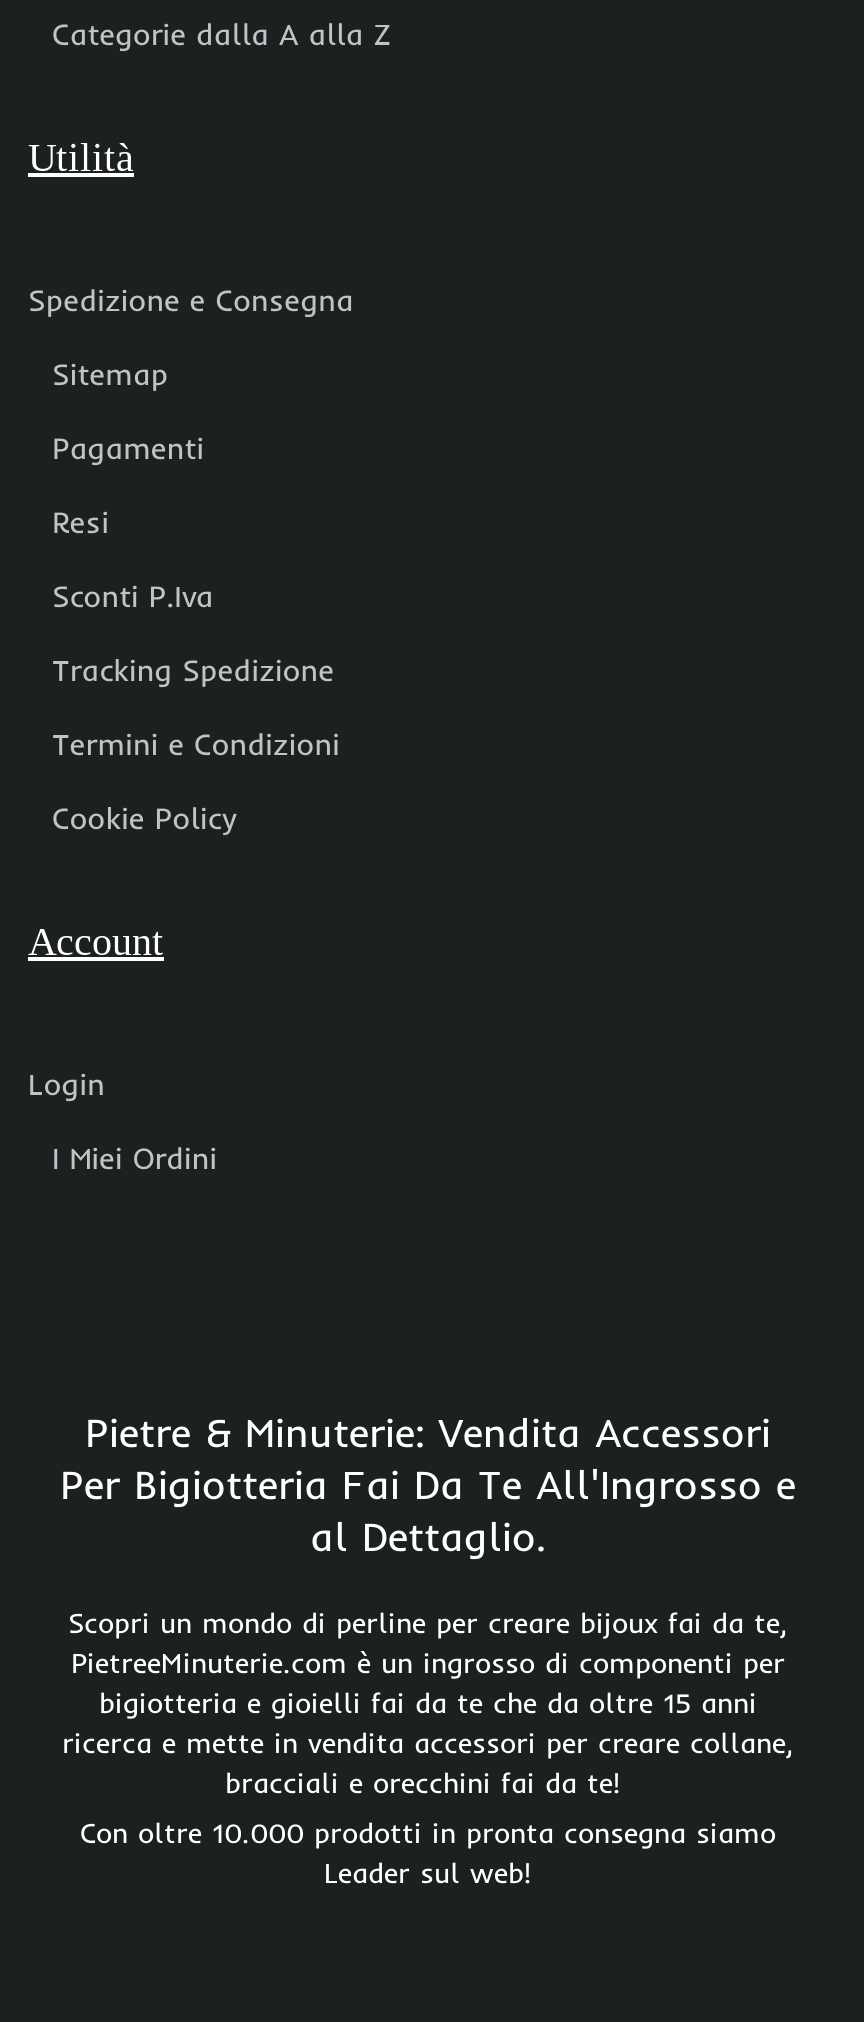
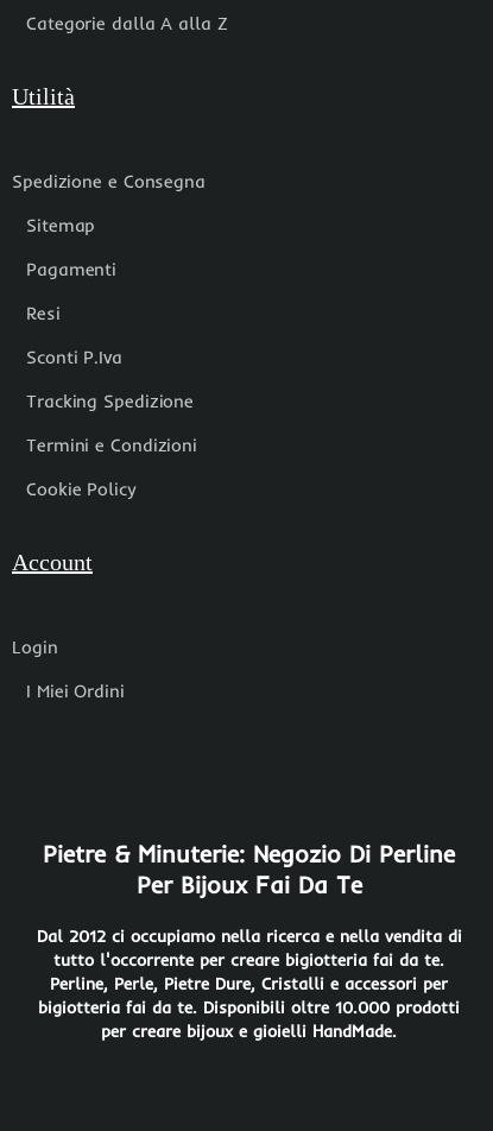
- Pietre & Minuterie: Vendita Accessori
- Per Bigiotteria Fai Da Te All'Ingrosso e
- al Dettaglio.
+ Pietre & Minuterie: Negozio Di Perline
+ Per Bijoux Fai Da Te

- Scopri un mondo di perline per creare bijoux fai da te,
- PietreeMinuterie.com è un ingrosso di componenti per
- bigiotteria e gioielli fai da te che da oltre 15 anni
- ricerca e mette in vendita accessori per creare collane,
- bracciali e orecchini fai da te!
- Con oltre 10.000 prodotti in pronta consegna siamo
- Leader sul web!
+ Dal 2012 ci occupiamo nella ricerca e nella vendita di
+ tutto l'occorrente per creare bigiotteria fai da te.
+ Perline, Perle, Pietre Dure, Cristalli e accessori per
+ bigiotteria fai da te. Disponibili oltre 10.000 prodotti
+ per creare bijoux e gioielli HandMade.
